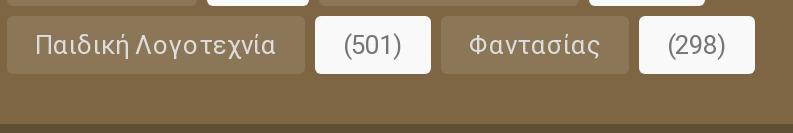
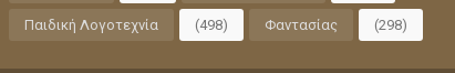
- (501)
+ (498)
